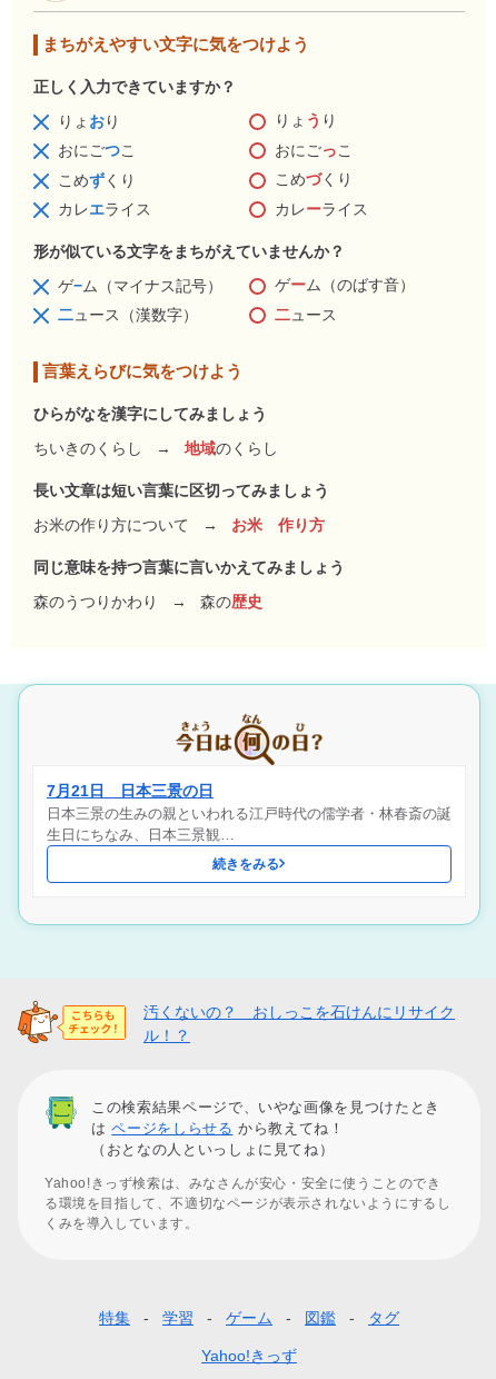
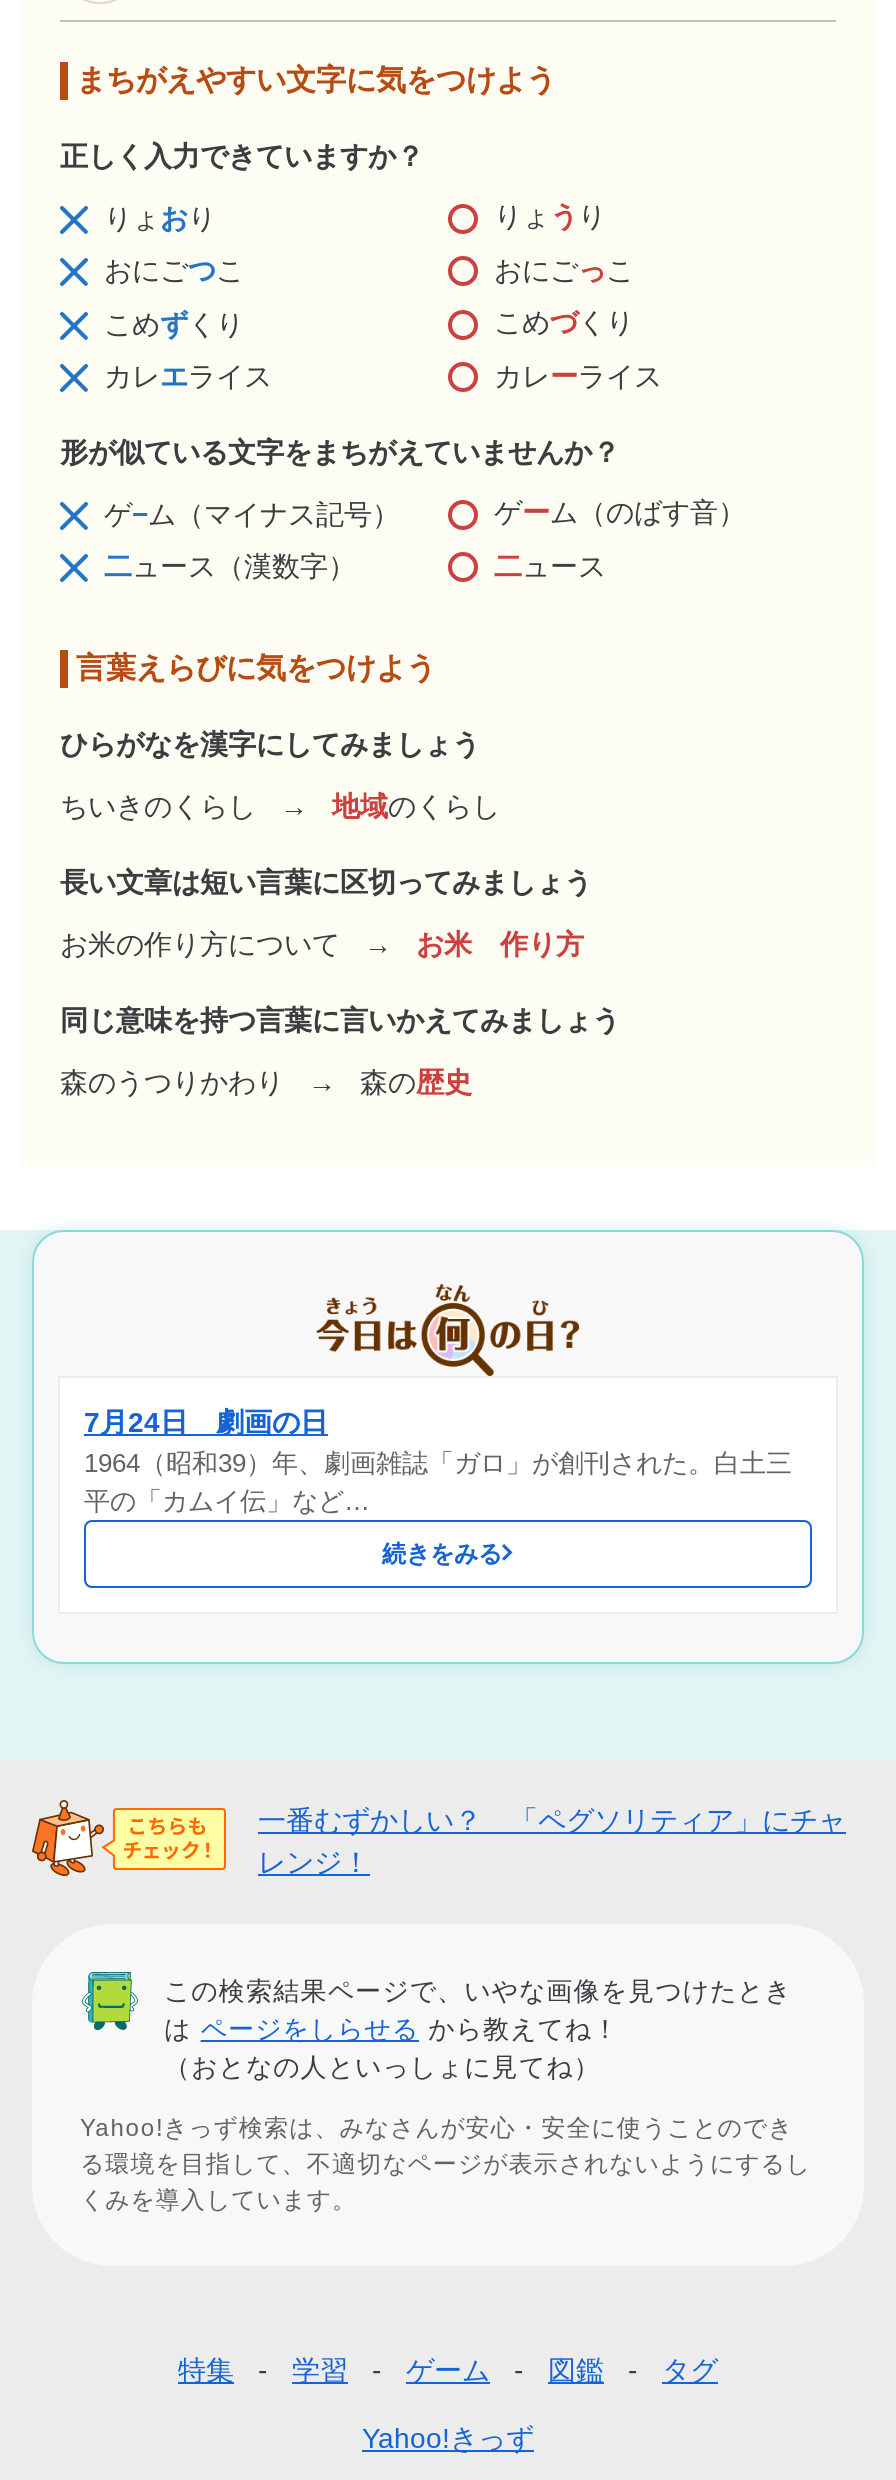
- 7月21日 日本三景の日
- 日本三景の生みの親といわれる江戸時代の儒学者・林春斎の誕
- 生日にちなみ、日本三景観…
+ 7月24日 劇画の日
+ 1964（昭和39）年、劇画雑誌「ガロ」が創刊された。白土三
+ 平の「カムイ伝」など…

- 汚くないの？ おしっこを石けんにリサイク
- ル！？
+ 一番むずかしい？ 「ペグソリティア」にチャ
+ レンジ！
